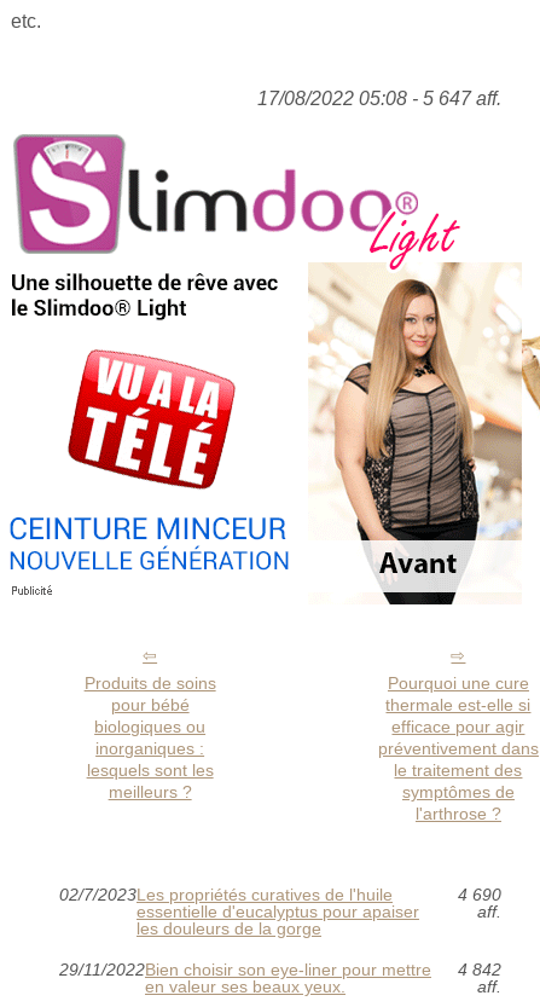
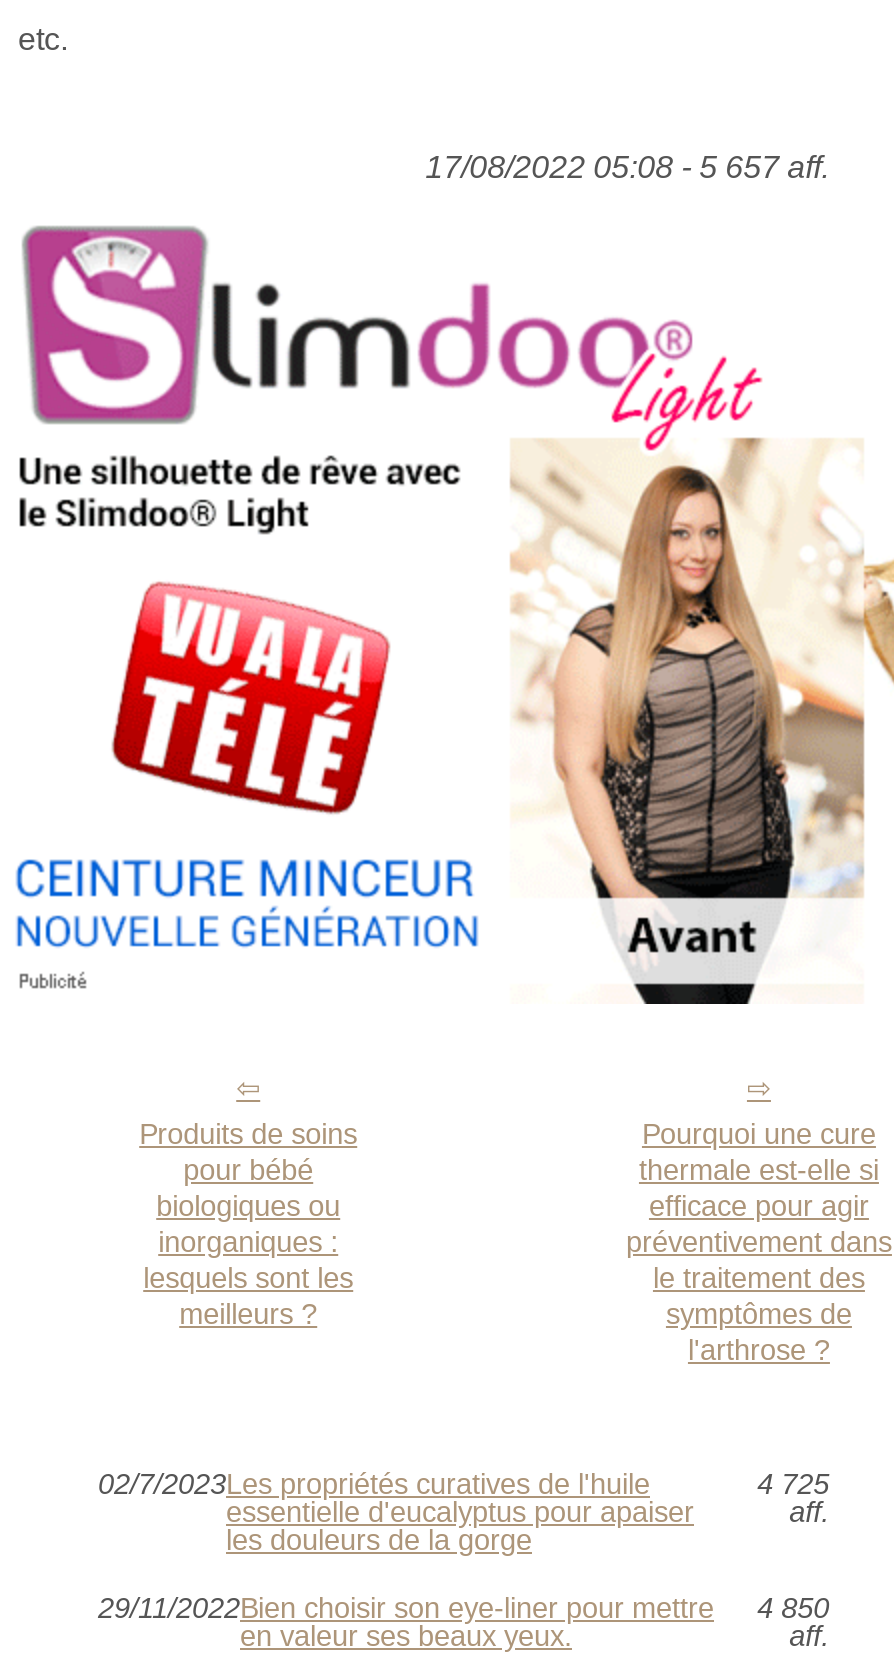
- 17/08/2022 05:08 - 5 647 aff.
+ 17/08/2022 05:08 - 5 657 aff.

- 4 690
+ 4 725

- 29/11/2022Bien choisir son eye-liner pour mettre 4 842
+ 29/11/2022Bien choisir son eye-liner pour mettre 4 850
